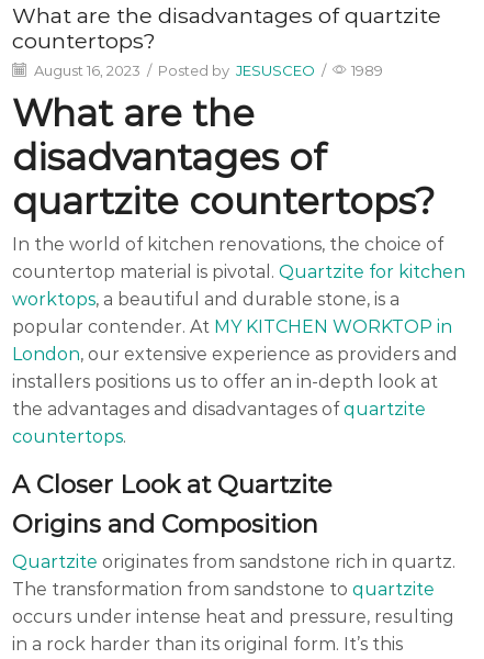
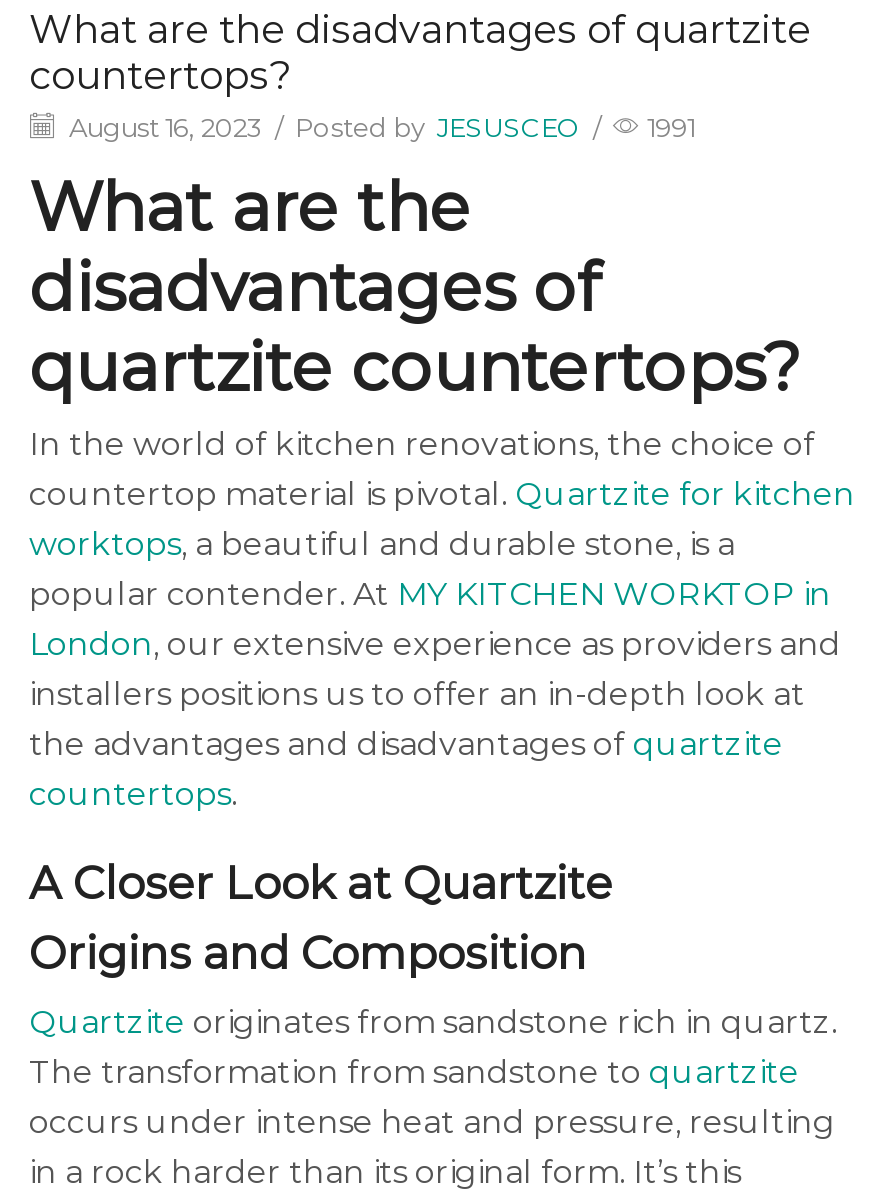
- August 16, 2023 / Posted by JESUSCEO / 1989
+ August 16, 2023 / Posted by JESUSCEO / 1991
